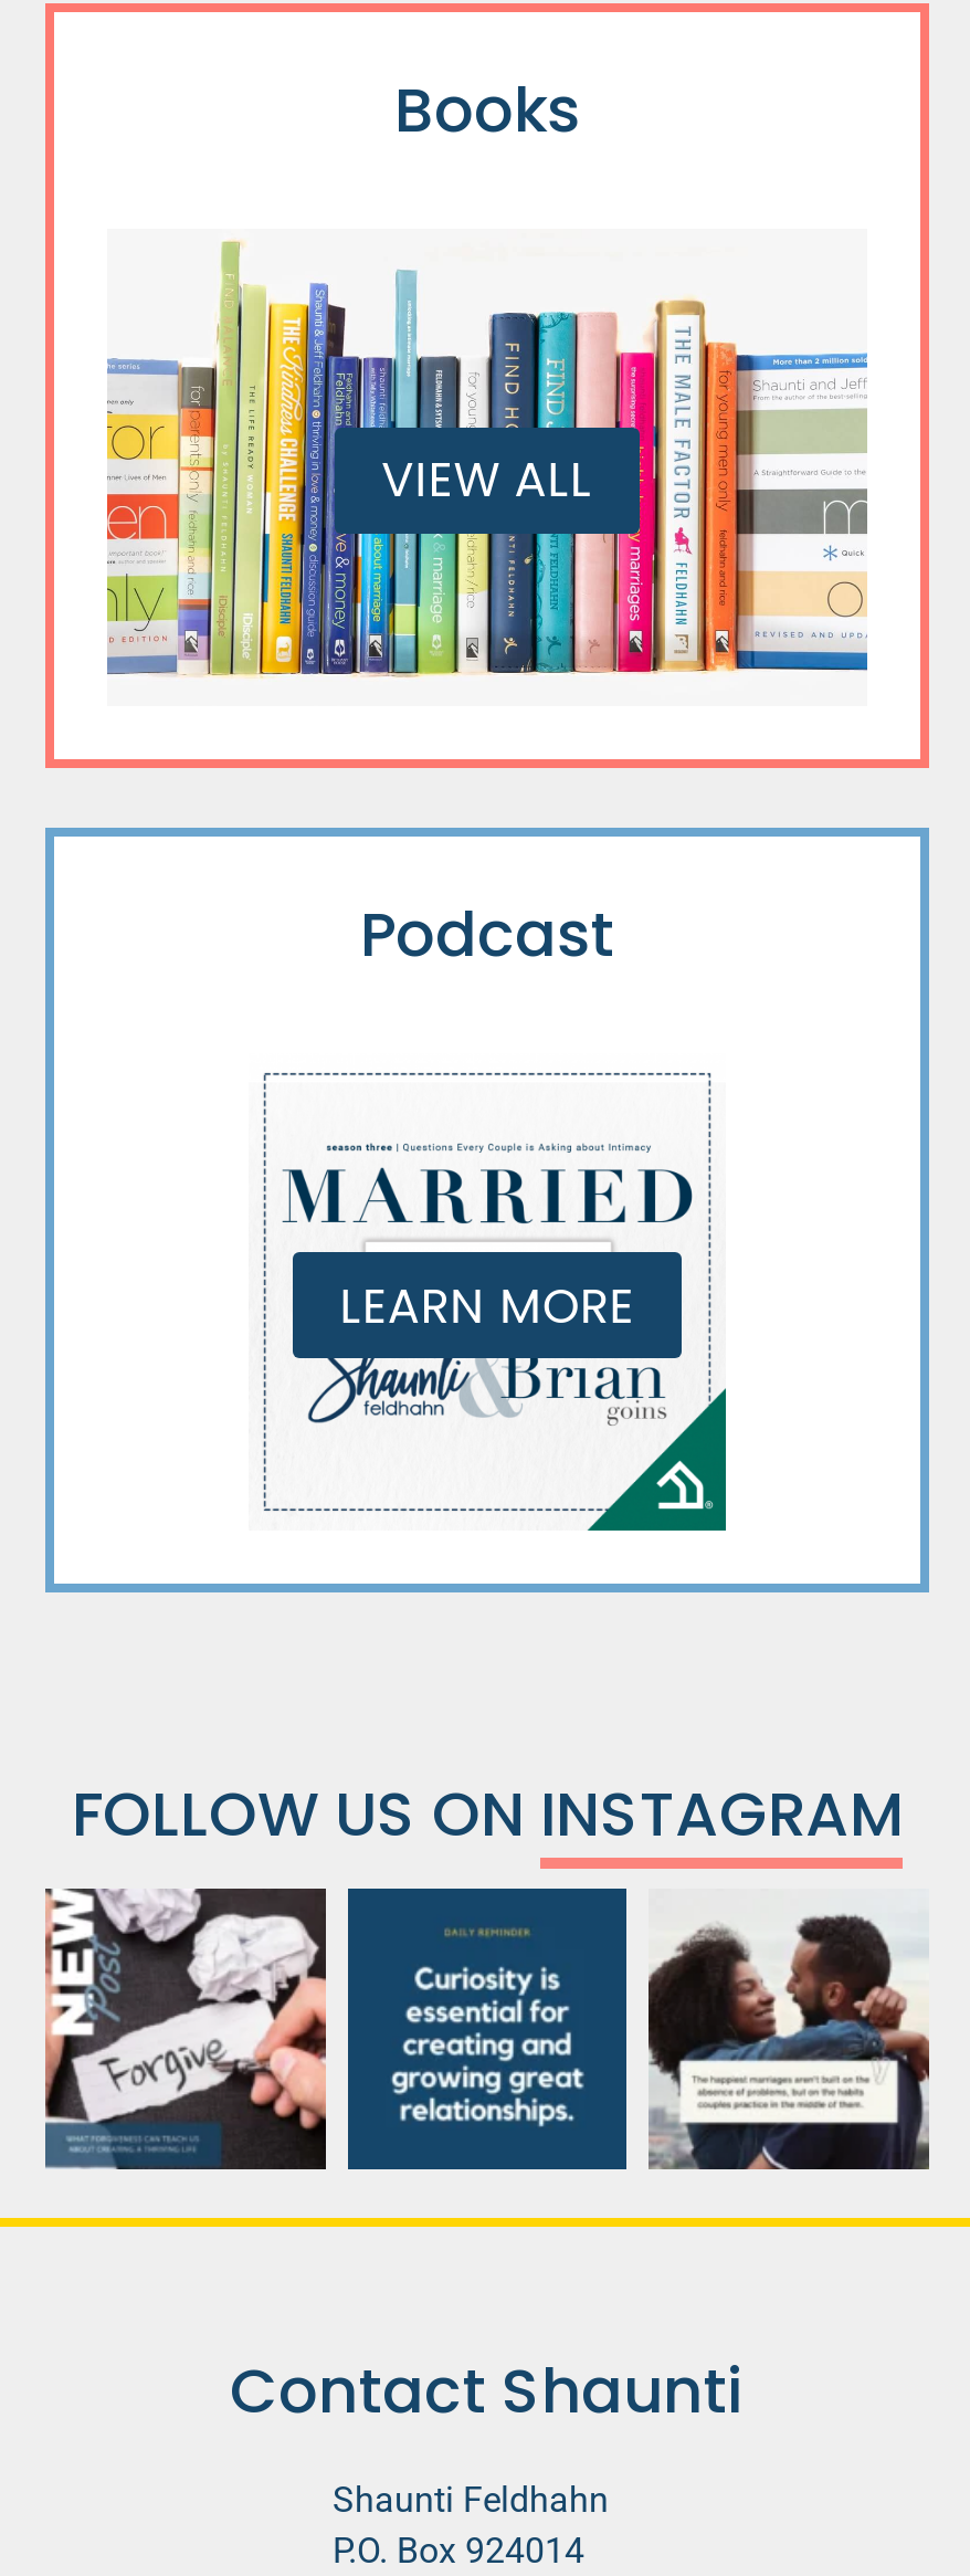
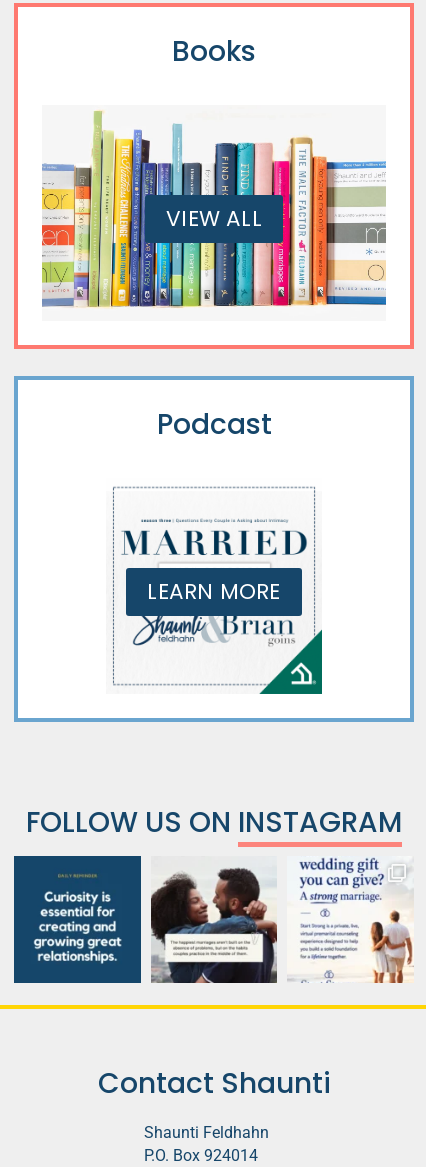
- [image]
+ [image]

- [image]
+ [image]

- [image]
+ [image]
